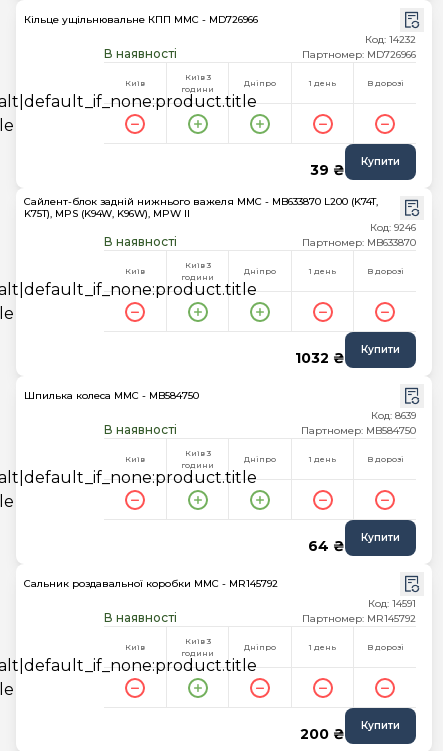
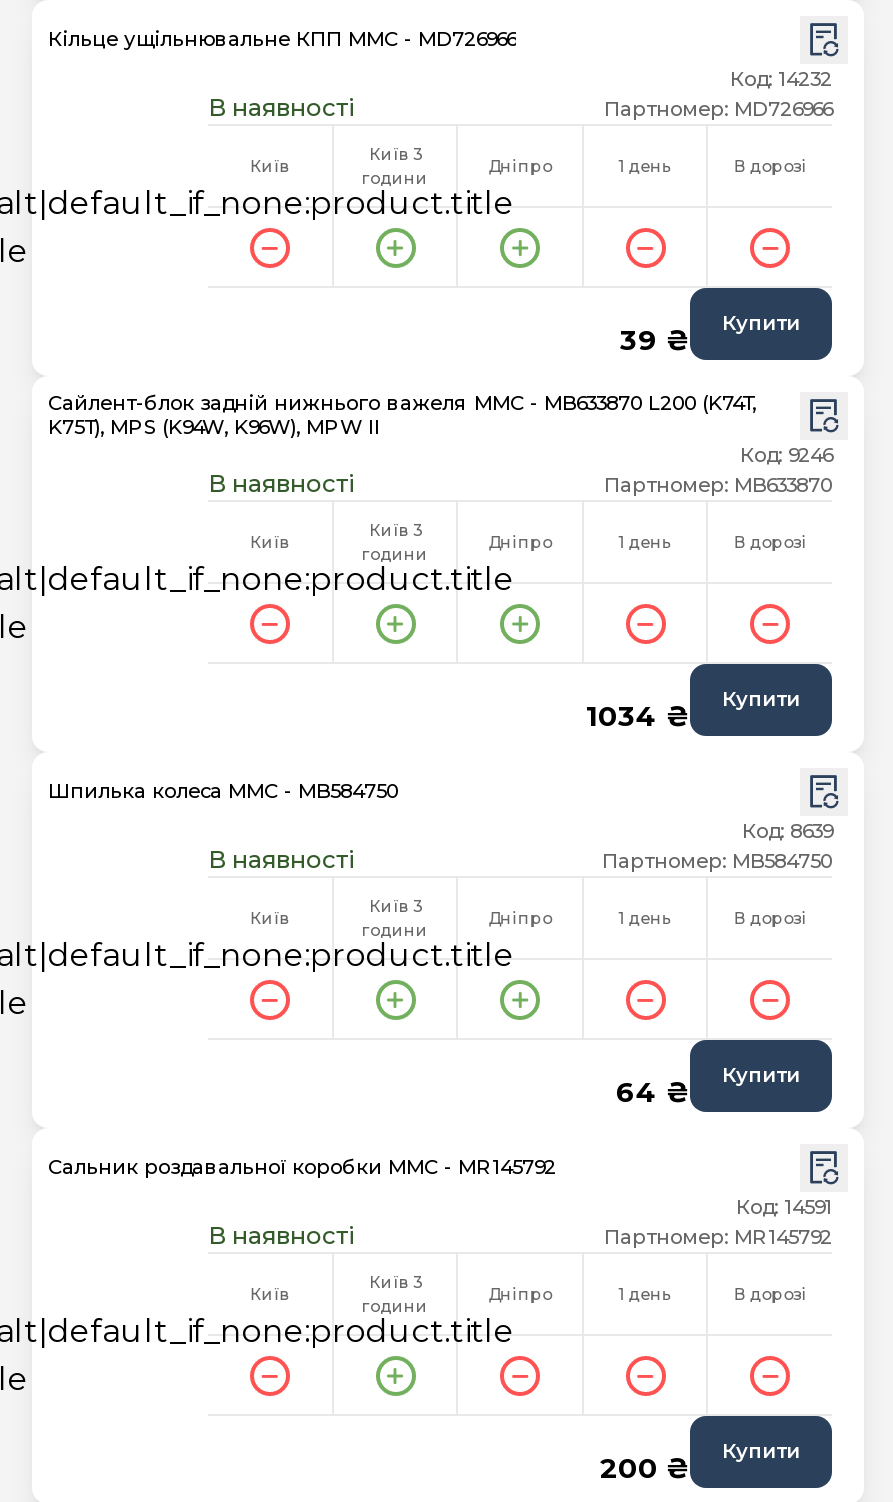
- 1032 ₴ Купити
+ 1034 ₴ Купити
